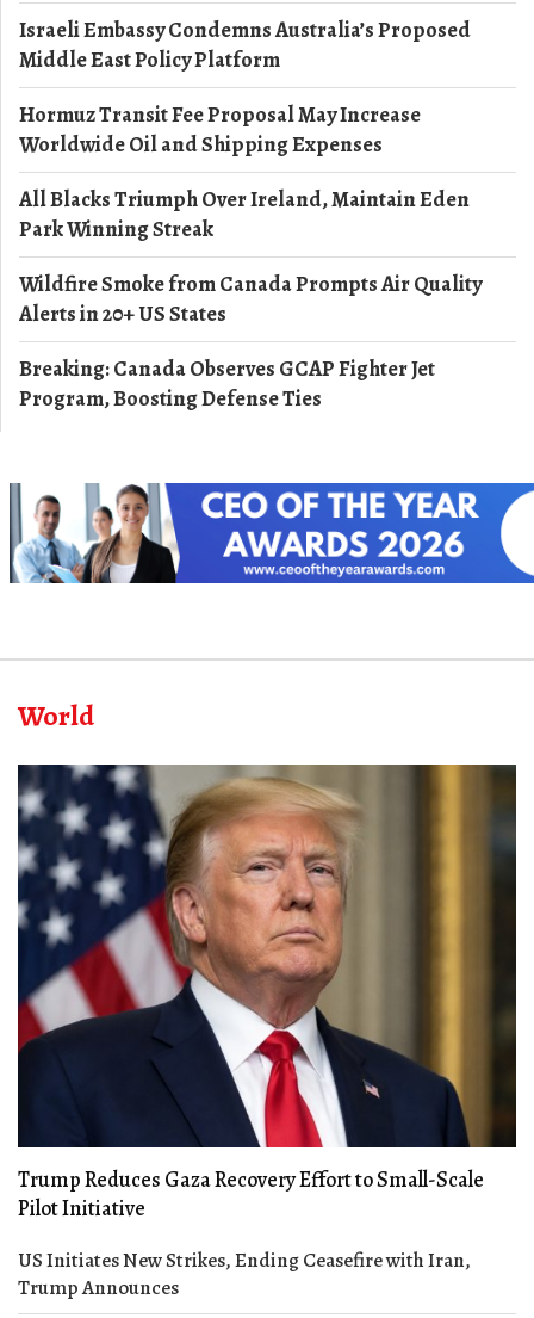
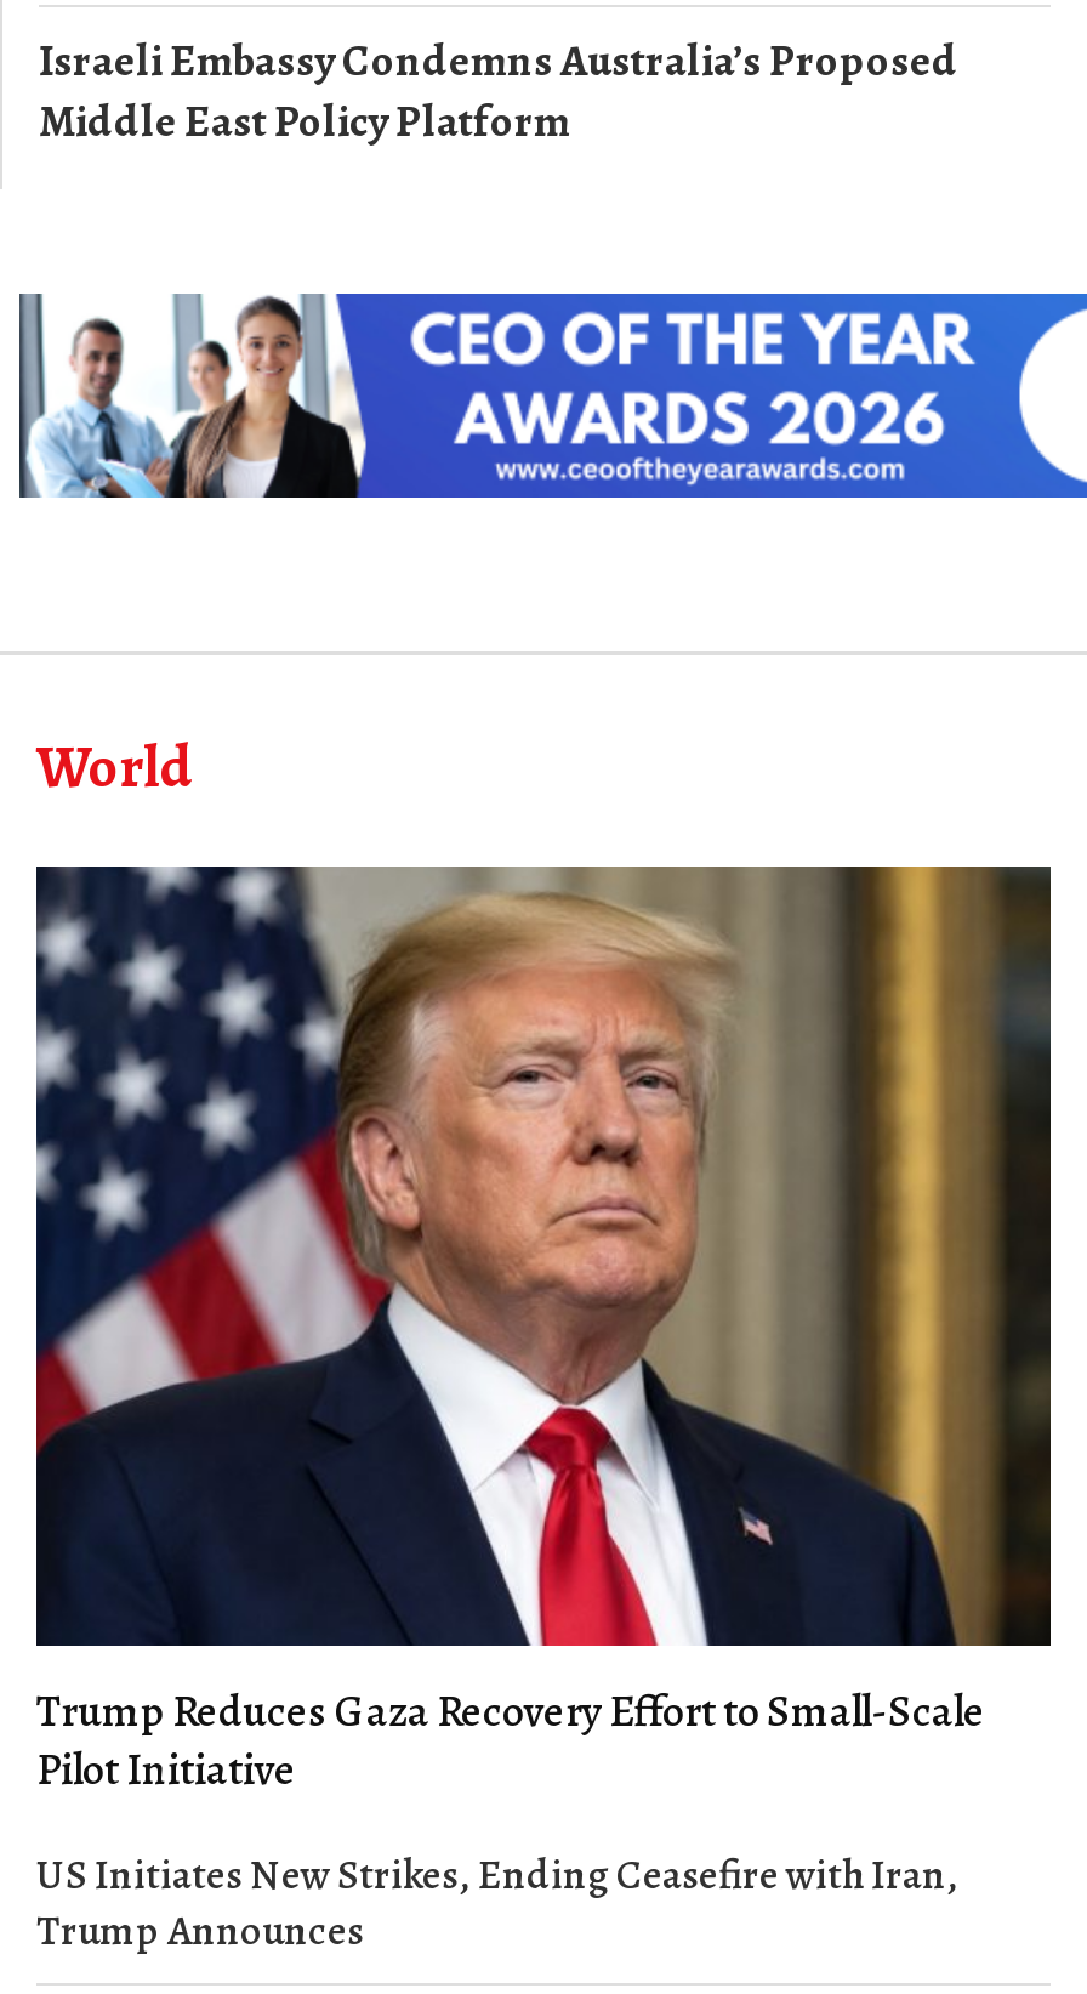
- Hormuz Transit Fee Proposal May Increase
- Worldwide Oil and Shipping Expenses
- All Blacks Triumph Over Ireland, Maintain Eden
- Park Winning Streak
- Wildfire Smoke from Canada Prompts Air Quality
- Alerts in 20+ US States
- Breaking: Canada Observes GCAP Fighter Jet
- Program, Boosting Defense Ties
